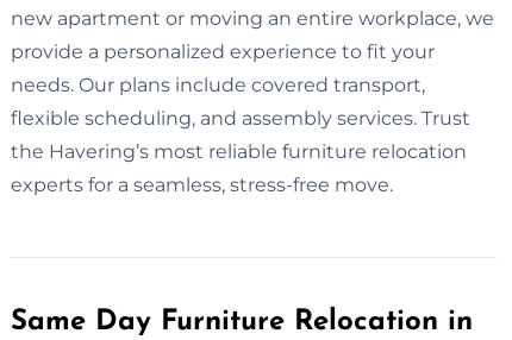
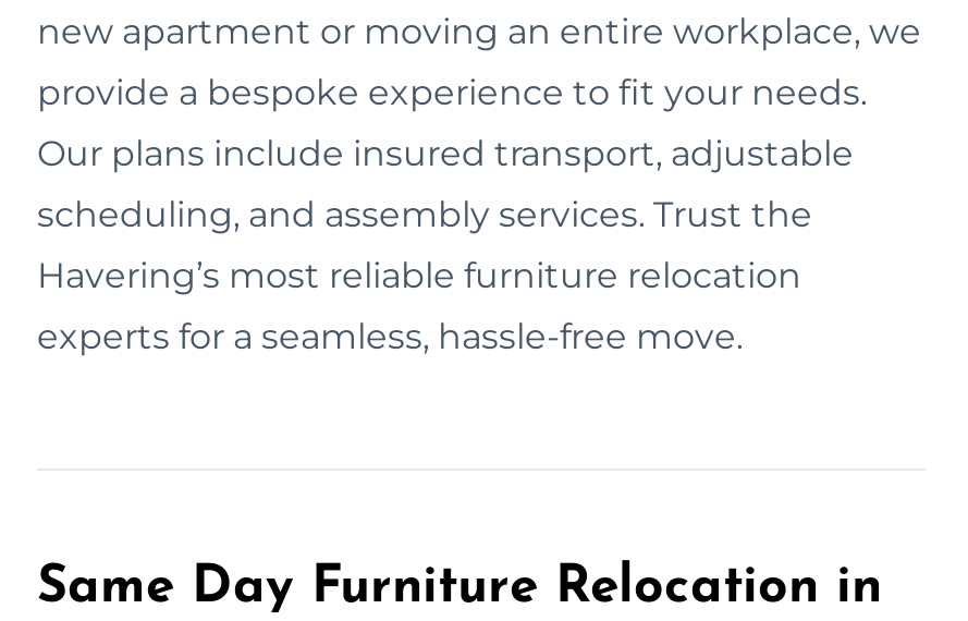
- provide a personalized experience to fit your
+ provide a bespoke experience to fit your needs.

- needs. Our plans include covered transport,
+ Our plans include insured transport, adjustable

- flexible scheduling, and assembly services. Trust
+ scheduling, and assembly services. Trust the

- the Havering’s most reliable furniture relocation
+ Havering’s most reliable furniture relocation

- experts for a seamless, stress-free move.
+ experts for a seamless, hassle-free move.
